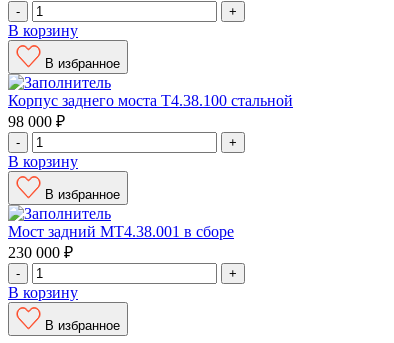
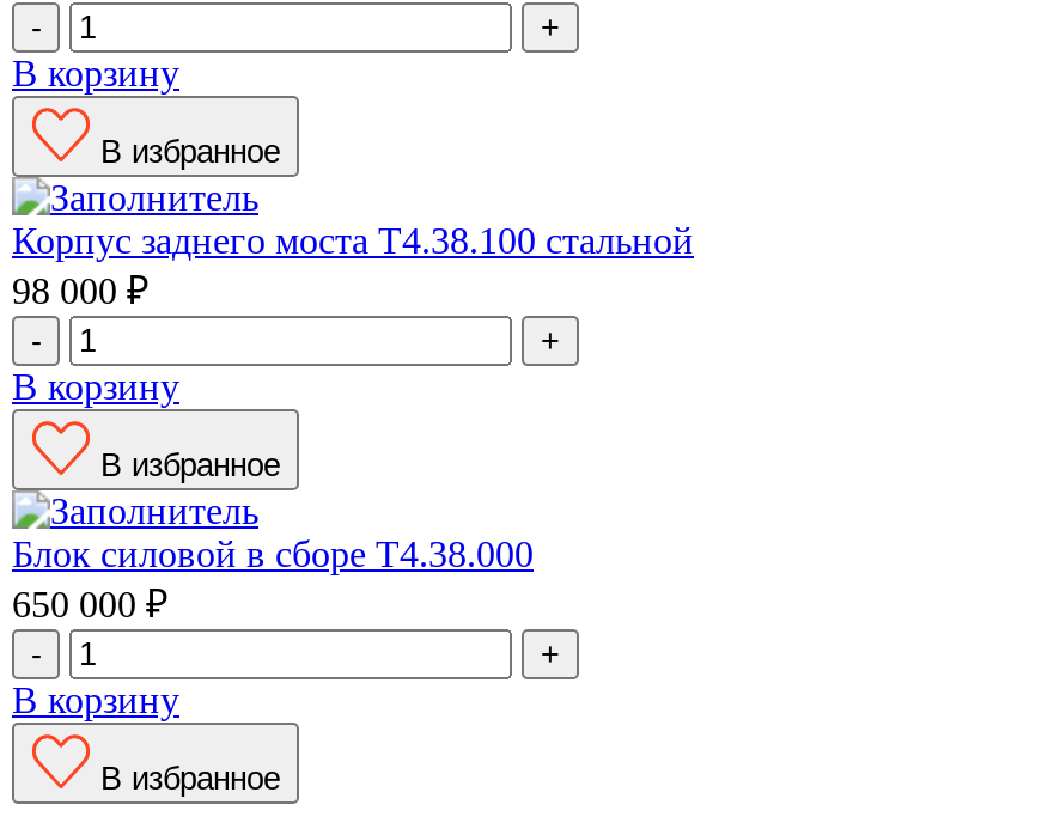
- Мост задний МТ4.38.001 в сборе
- 230 000 ₽
+ Блок силовой в сборе Т4.38.000
+ 650 000 ₽
